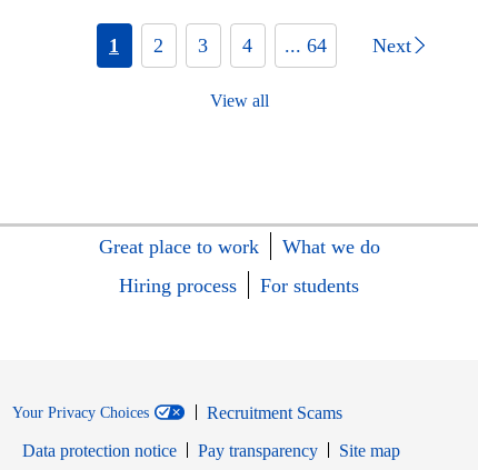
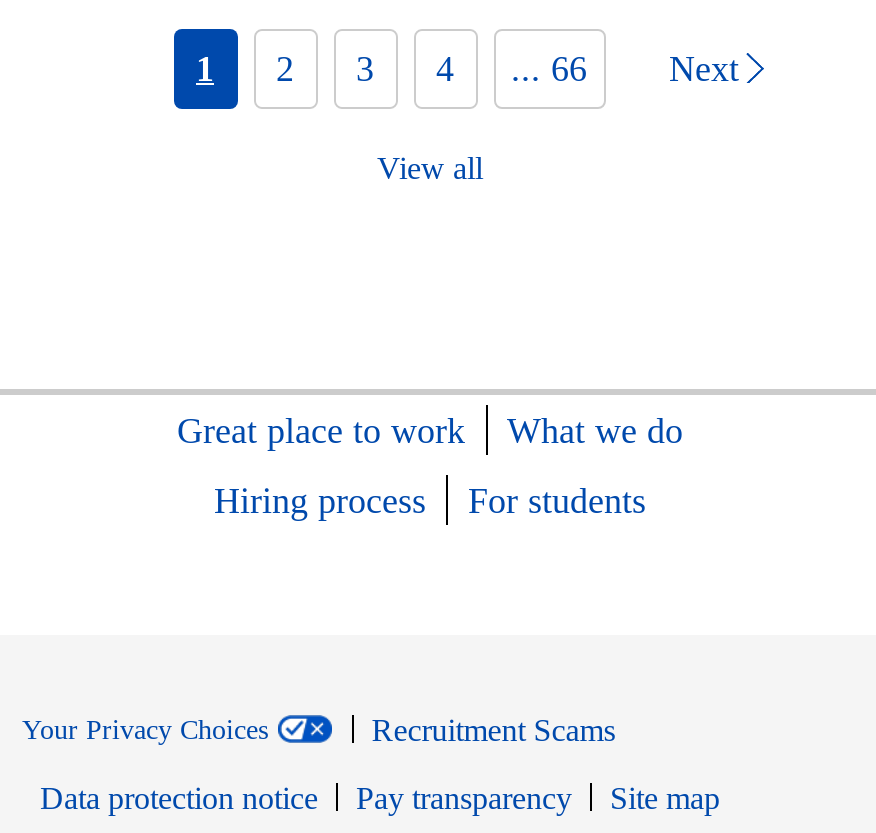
- 1 2 3 4 ... 64
+ 1 2 3 4 ... 66
